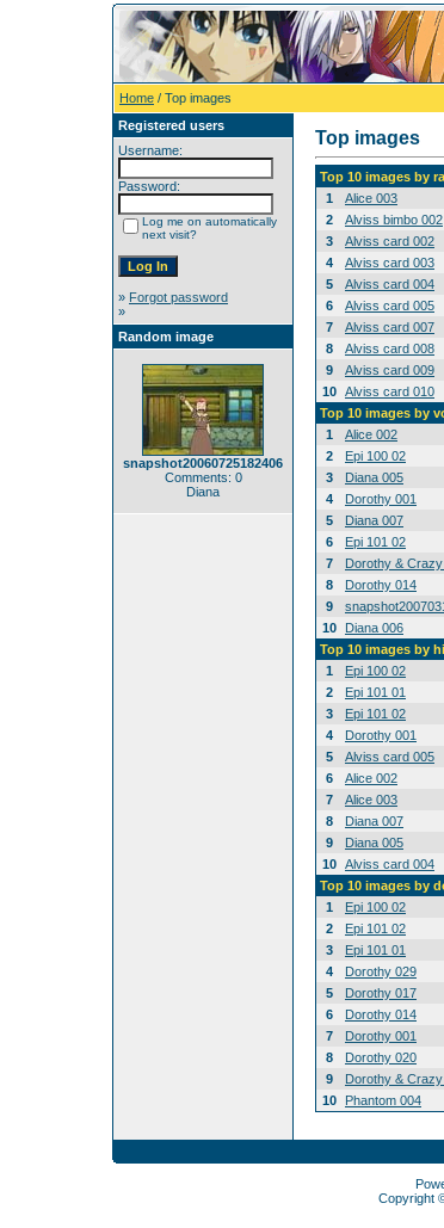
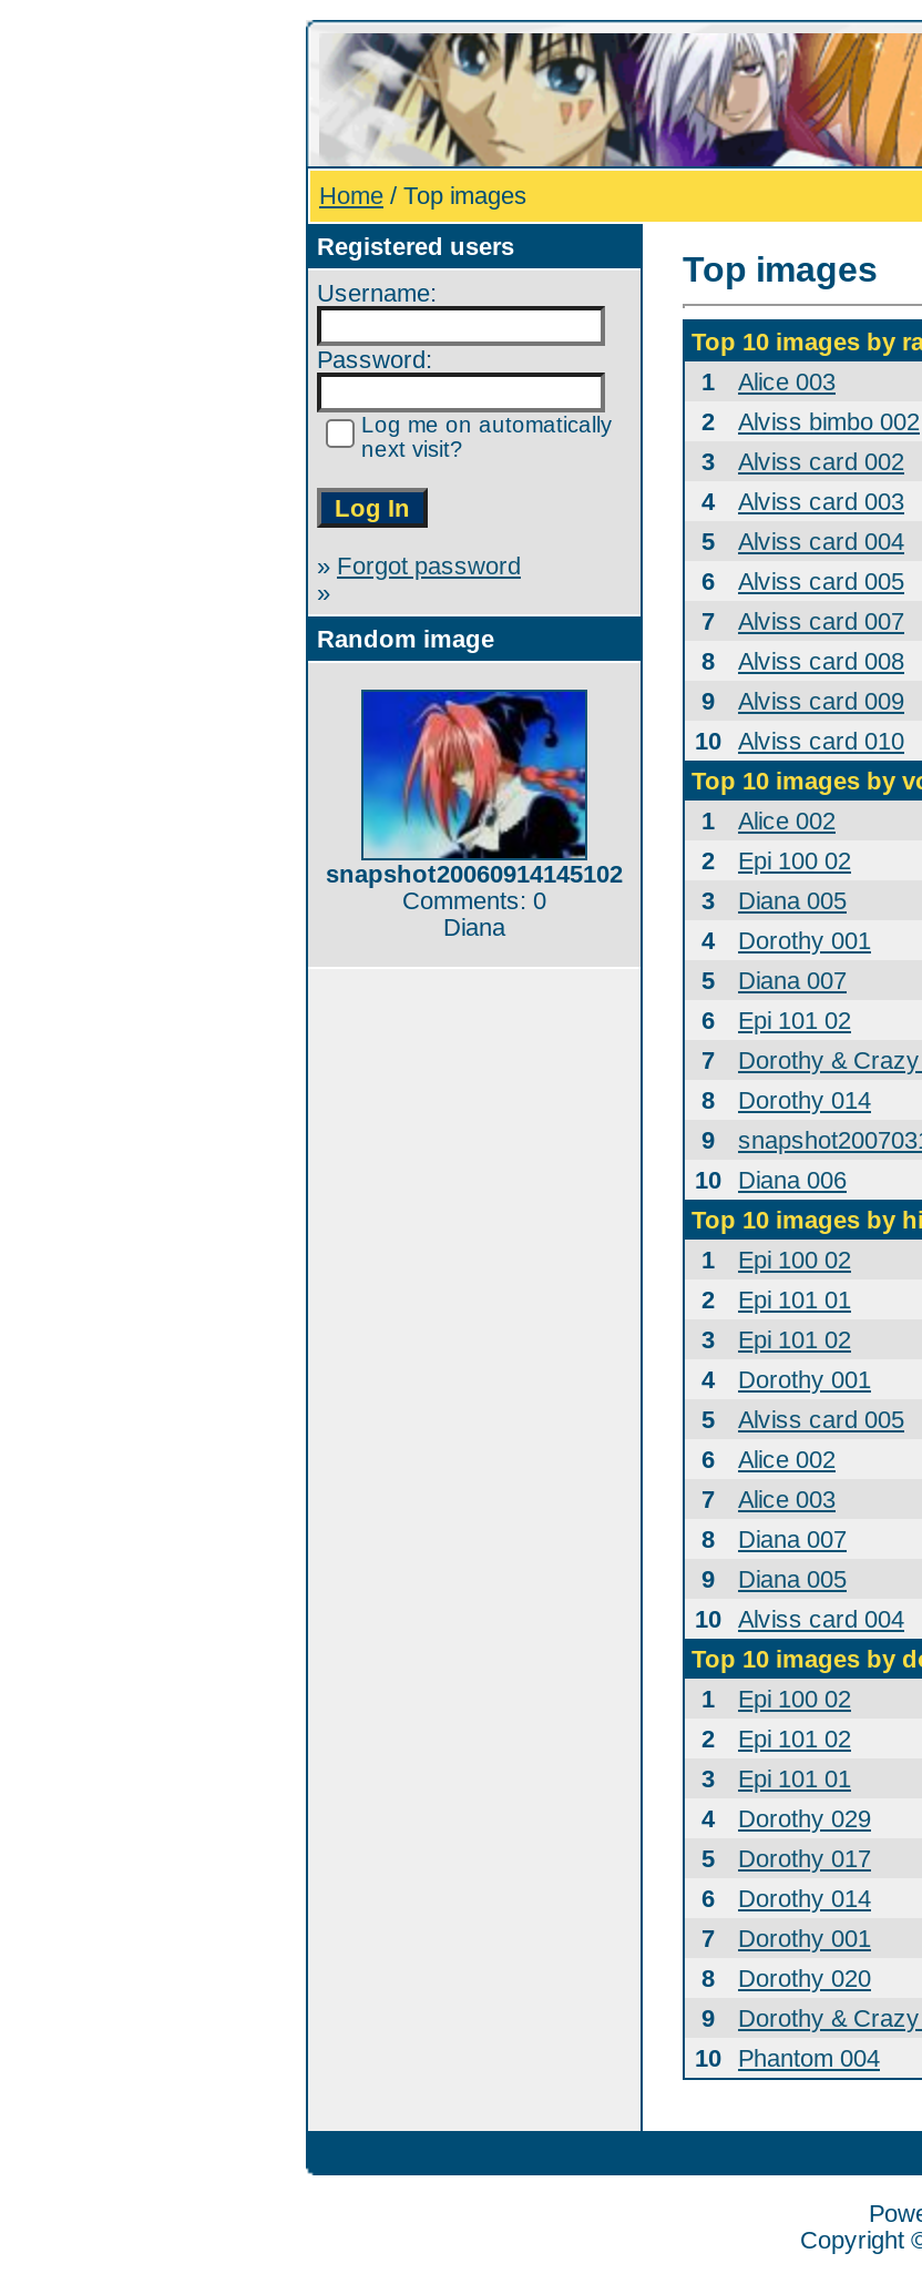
- [image]
- snapshot20060725182406
+ [image]
+ snapshot20060914145102
